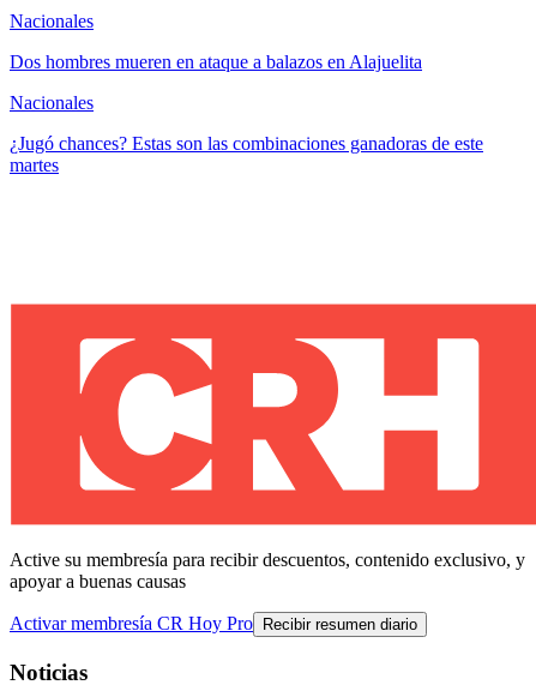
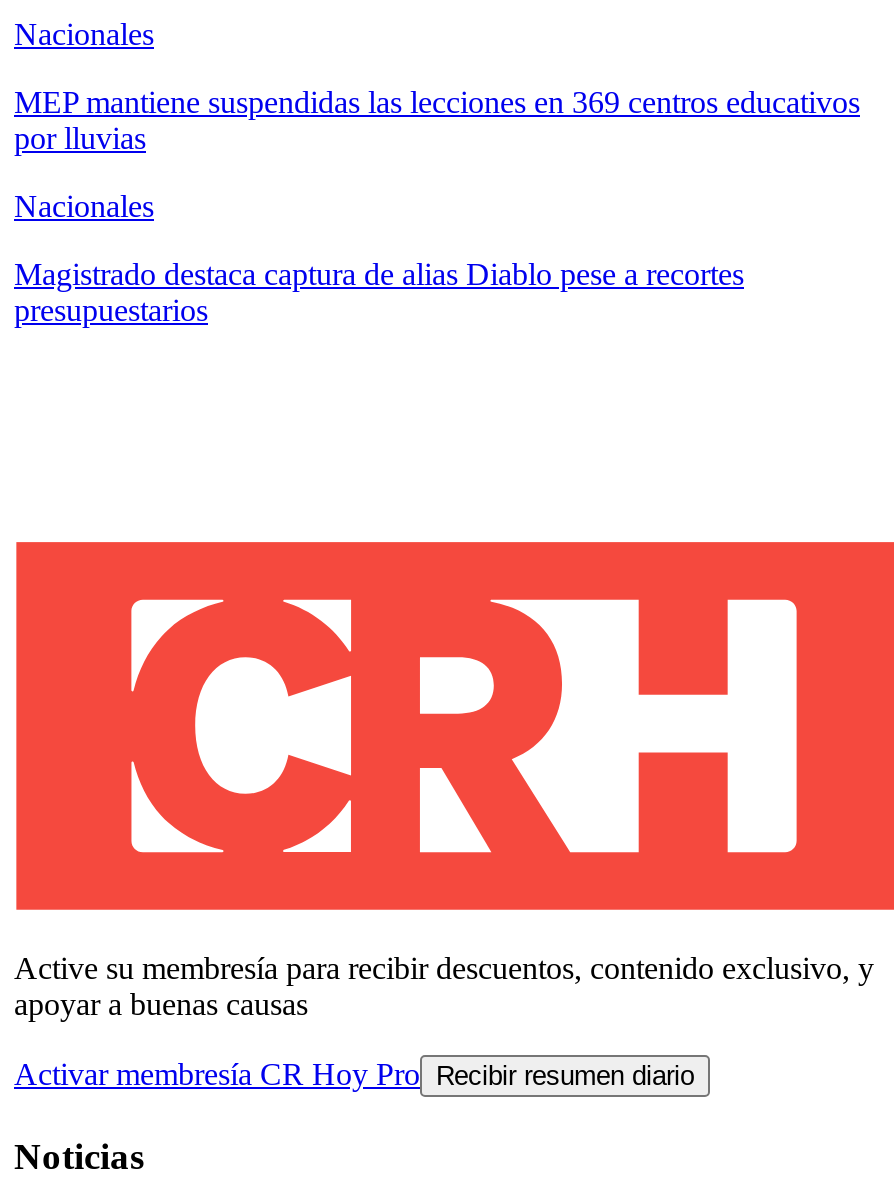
- Dos hombres mueren en ataque a balazos en Alajuelita
+ MEP mantiene suspendidas las lecciones en 369 centros educativos
+ por lluvias

- ¿Jugó chances? Estas son las combinaciones ganadoras de este
- martes
+ Magistrado destaca captura de alias Diablo pese a recortes
+ presupuestarios
